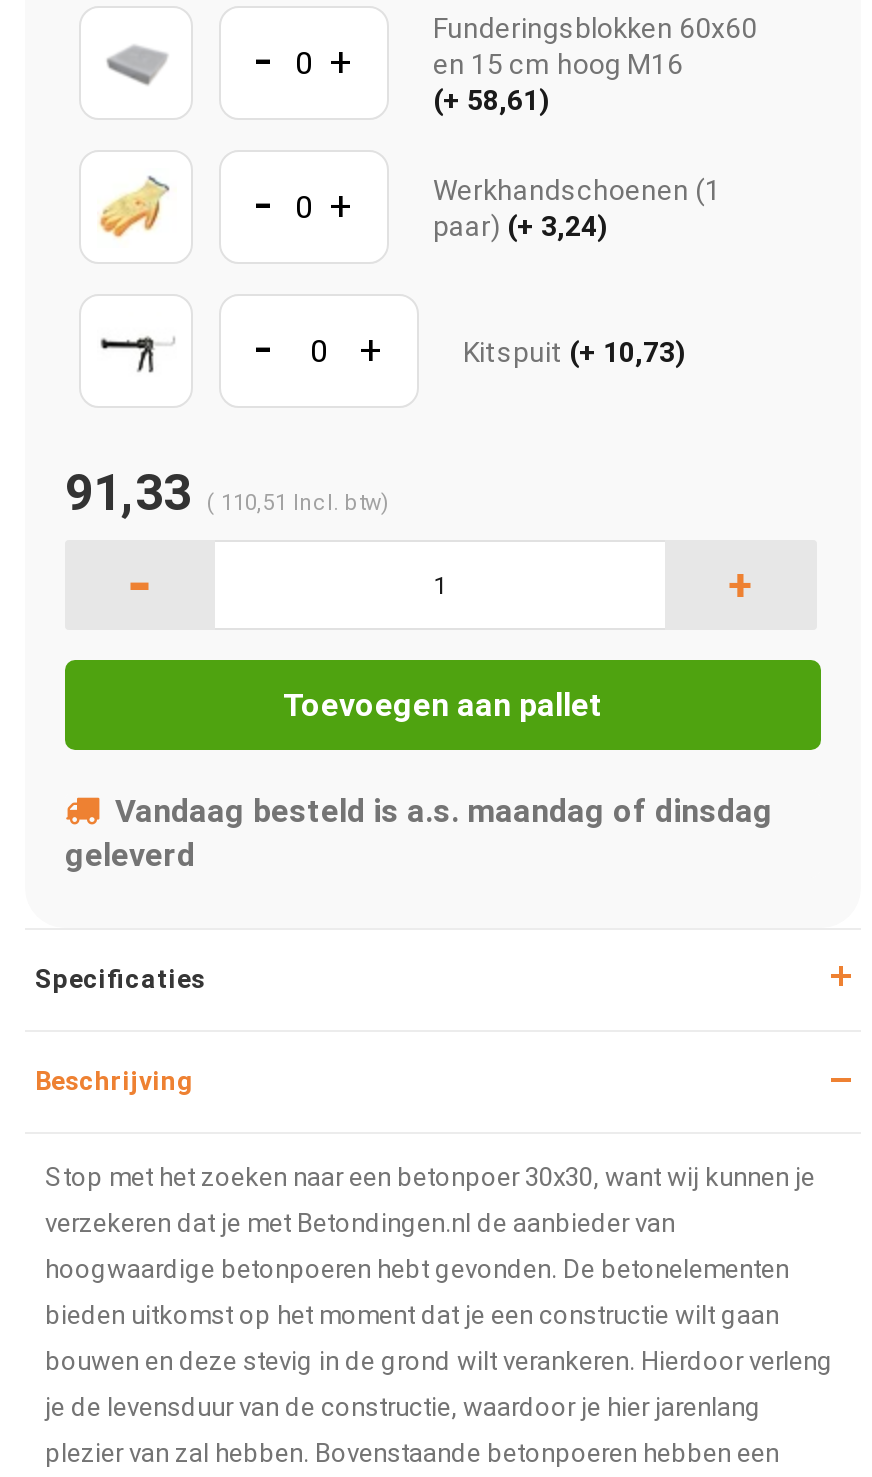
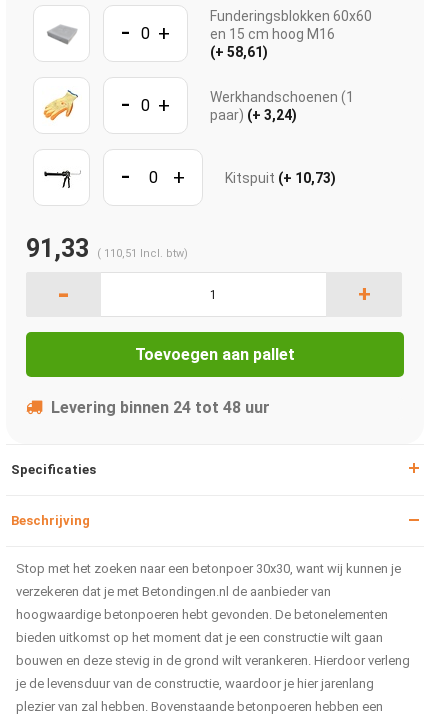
- Vandaag besteld is a.s. maandag of dinsdag
- geleverd
+ Levering binnen 24 tot 48 uur
